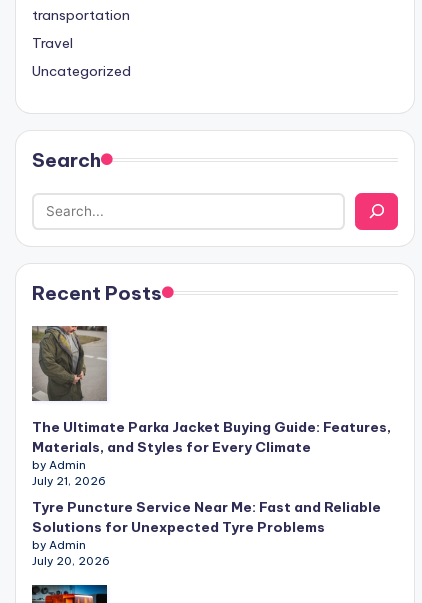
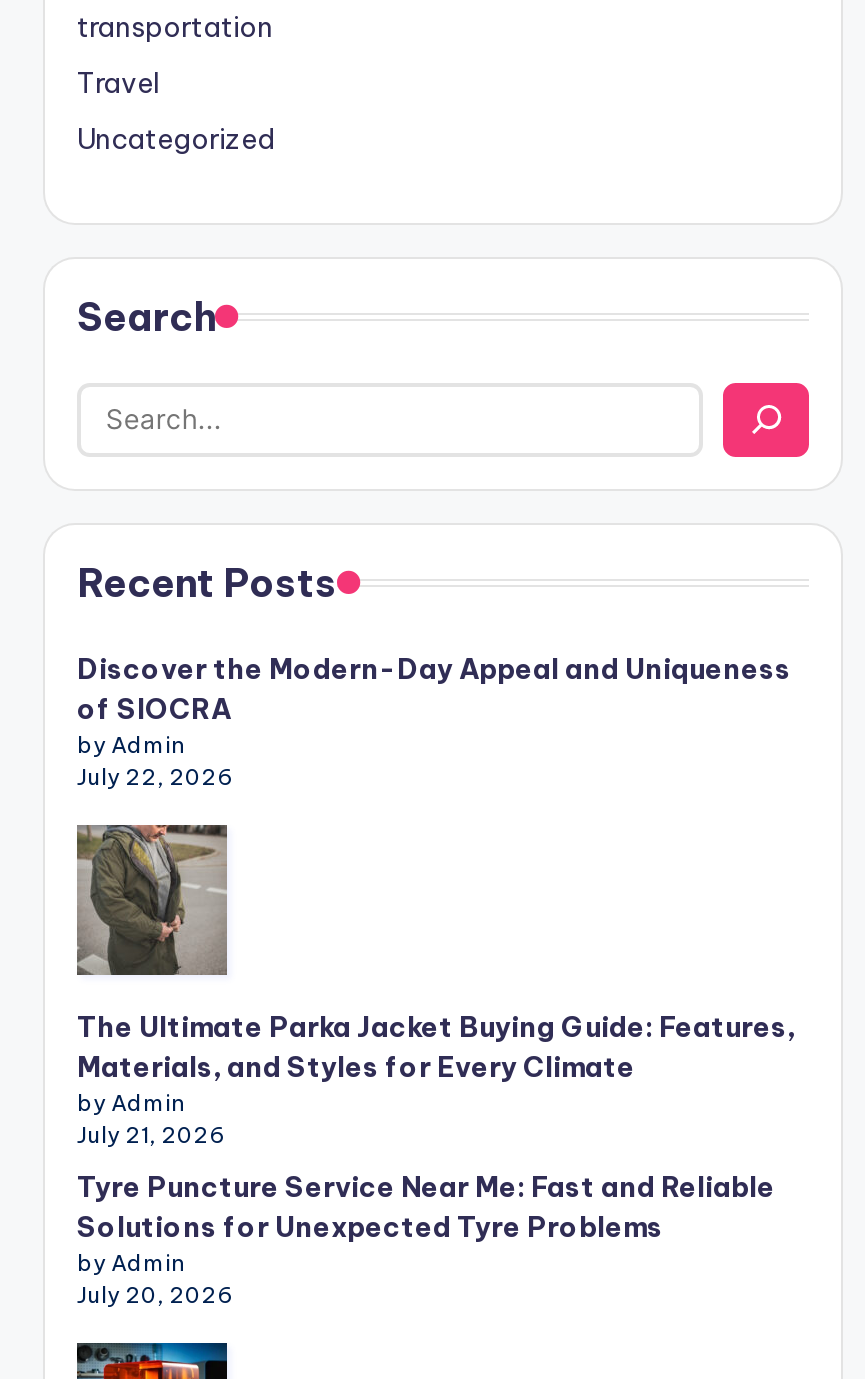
+ Discover the Modern-Day Appeal and Uniqueness
+ of SIOCRA
+ by Admin
+ July 22, 2026
